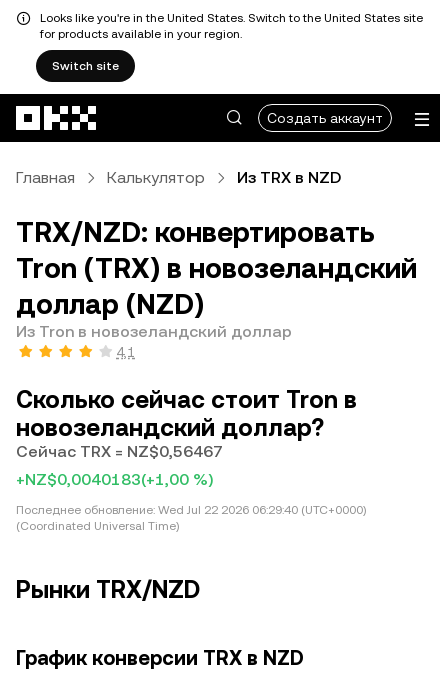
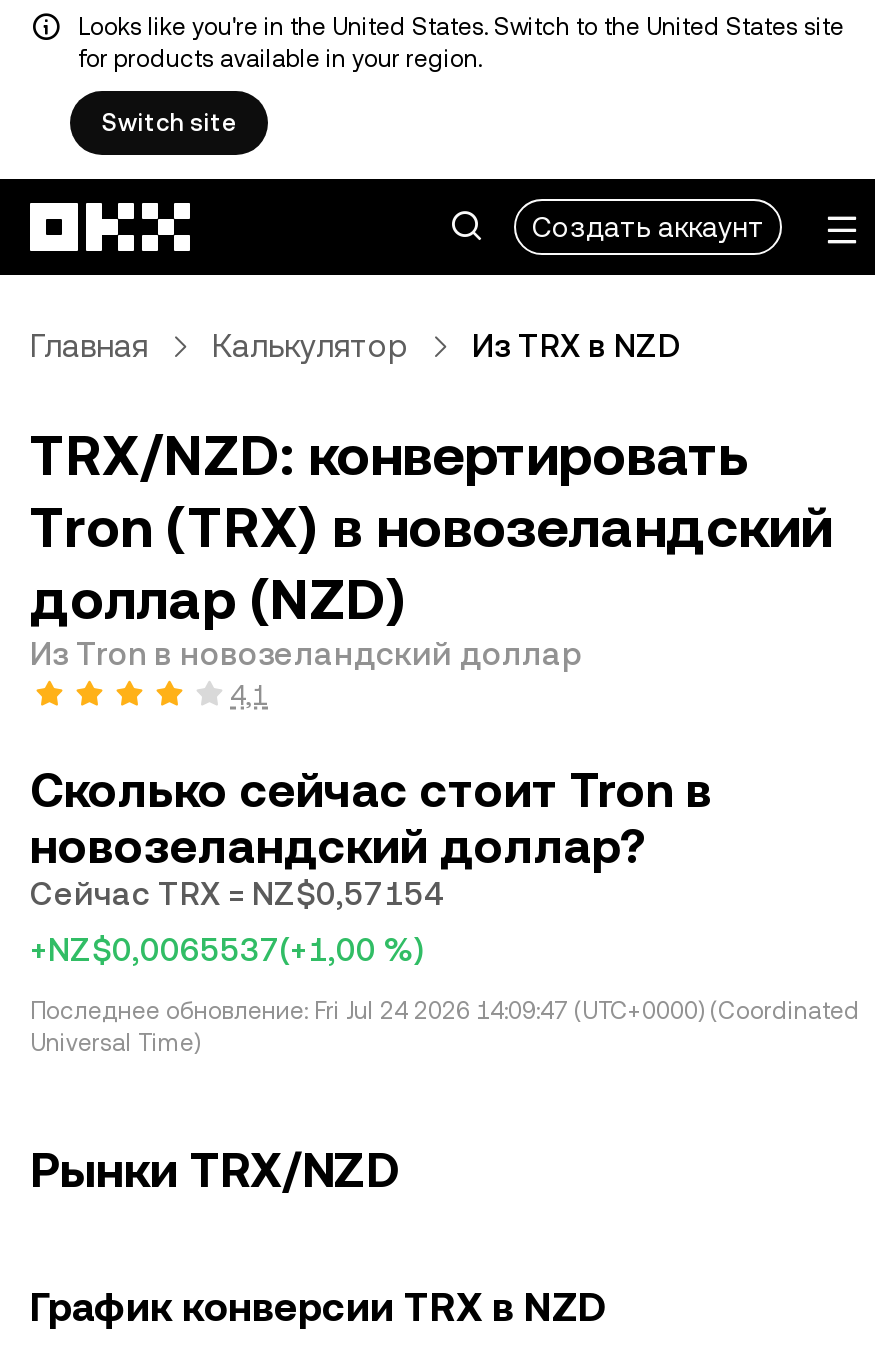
- Сейчас TRX = NZ$0,56467
+ Сейчас TRX = NZ$0,57154

- +NZ$0,0040183(+1,00 %)
+ +NZ$0,0065537(+1,00 %)

- Последнее обновление: Wed Jul 22 2026 06:29:40 (UTC+0000)
- (Coordinated Universal Time)
+ Последнее обновление: Fri Jul 24 2026 14:09:47 (UTC+0000) (Coordinated
+ Universal Time)
